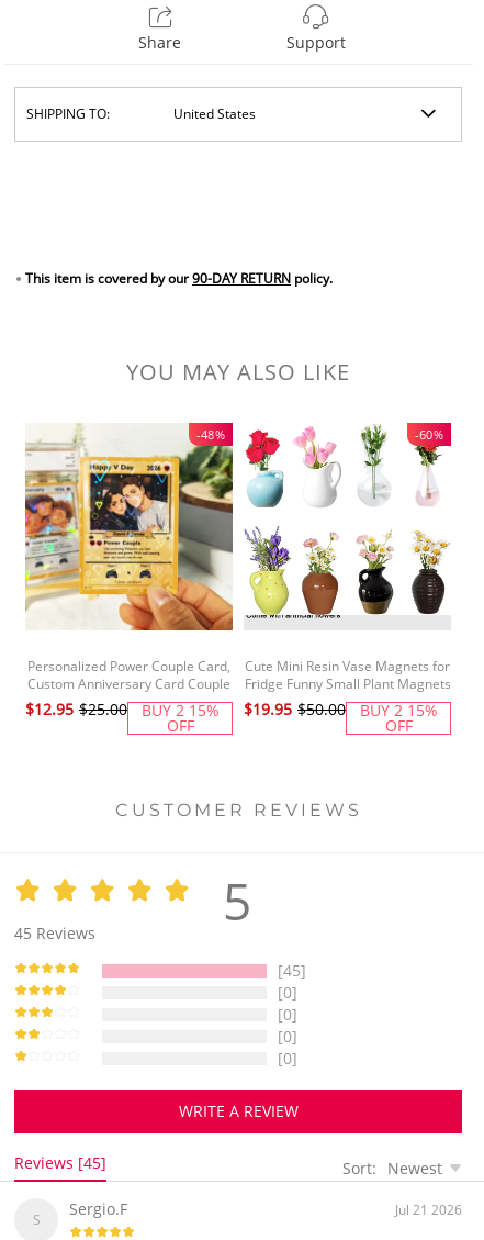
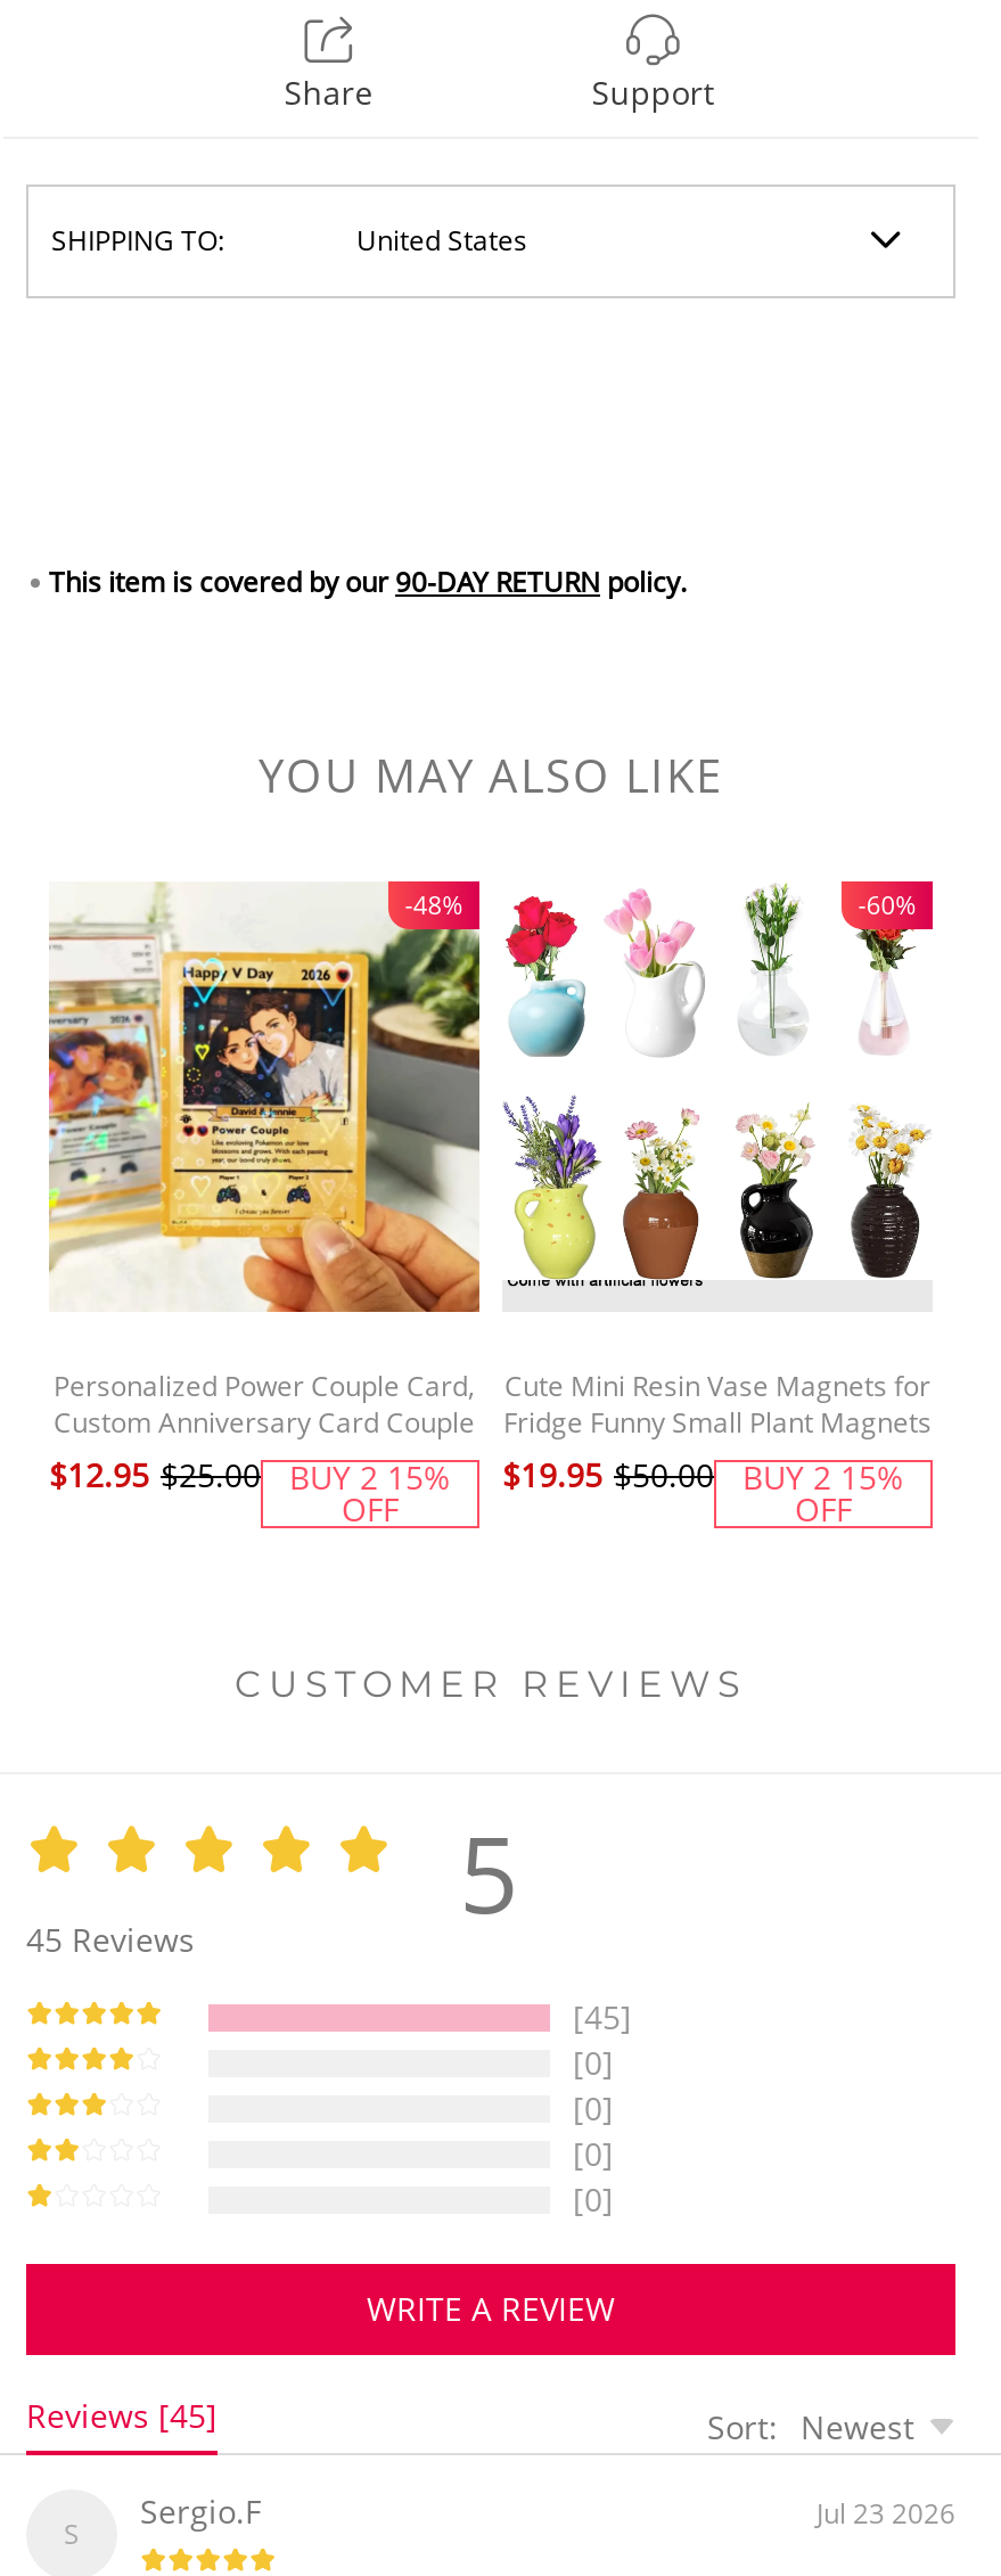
- Jul 21 2026
+ Jul 23 2026
